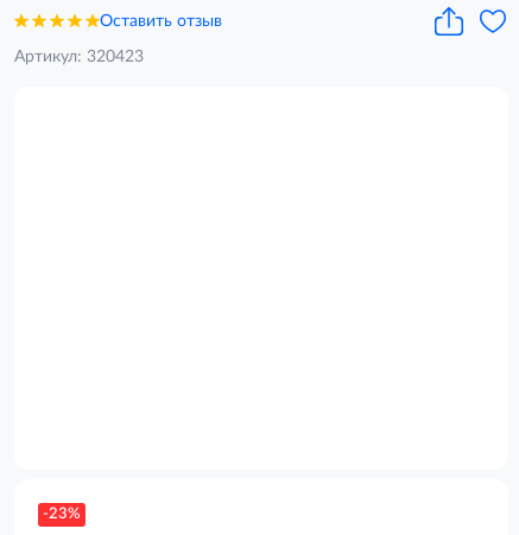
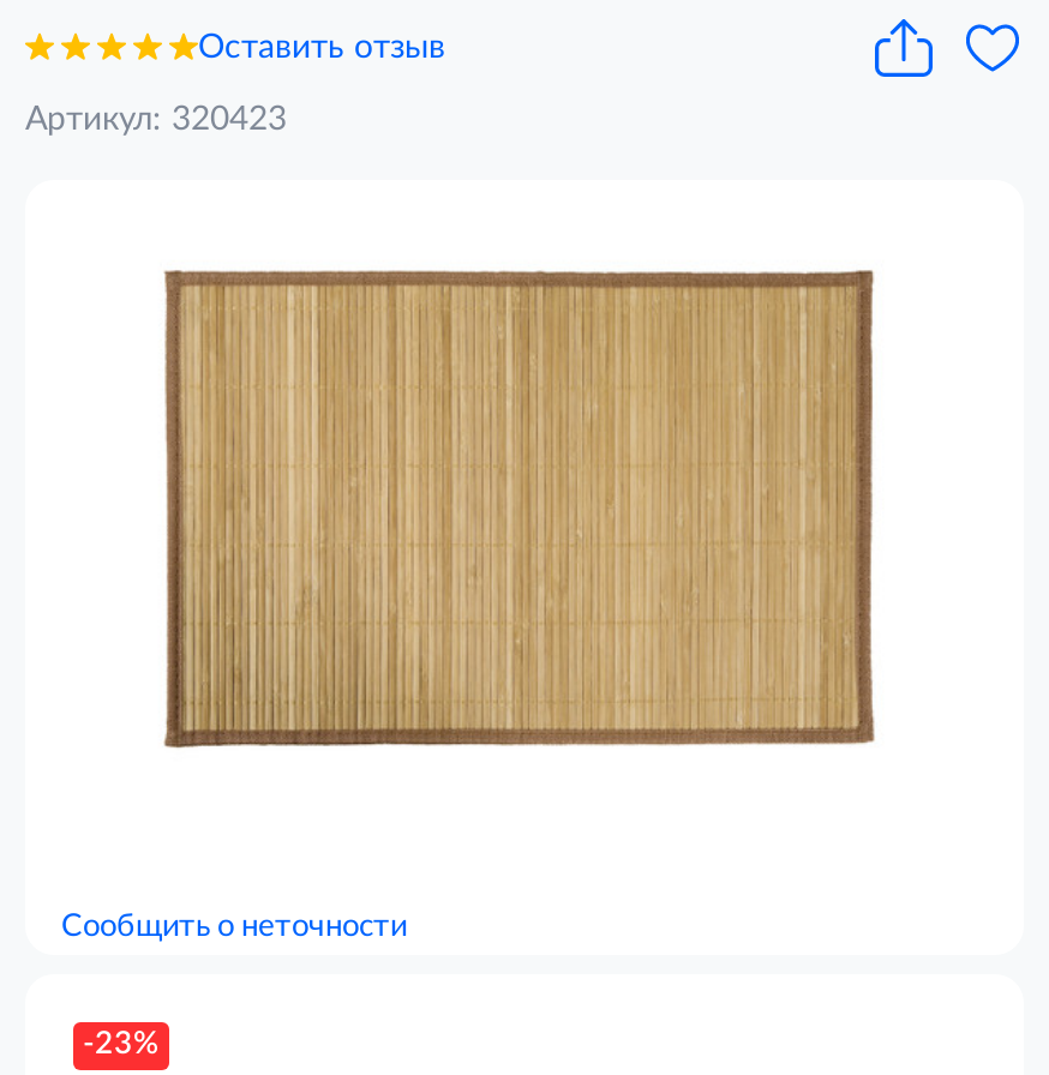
+ Сообщить о неточности

+ [image]
